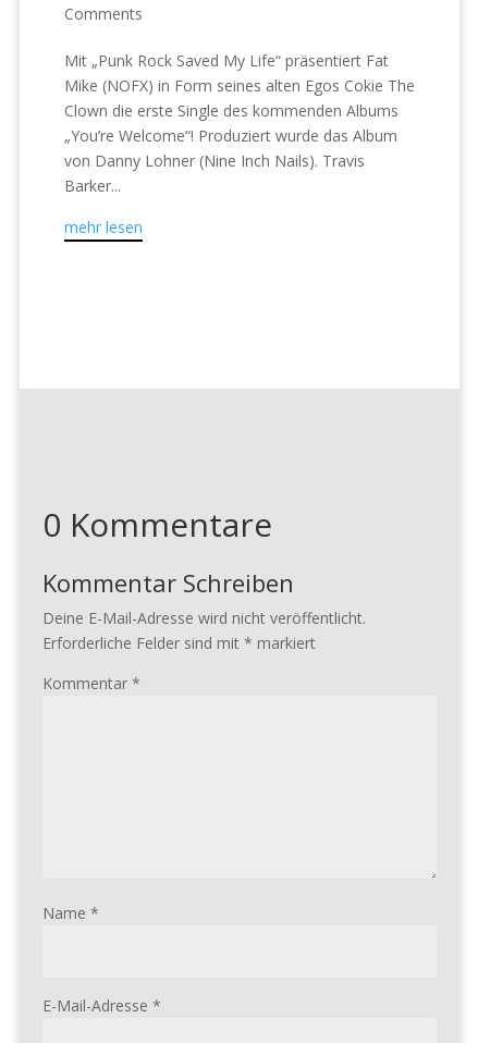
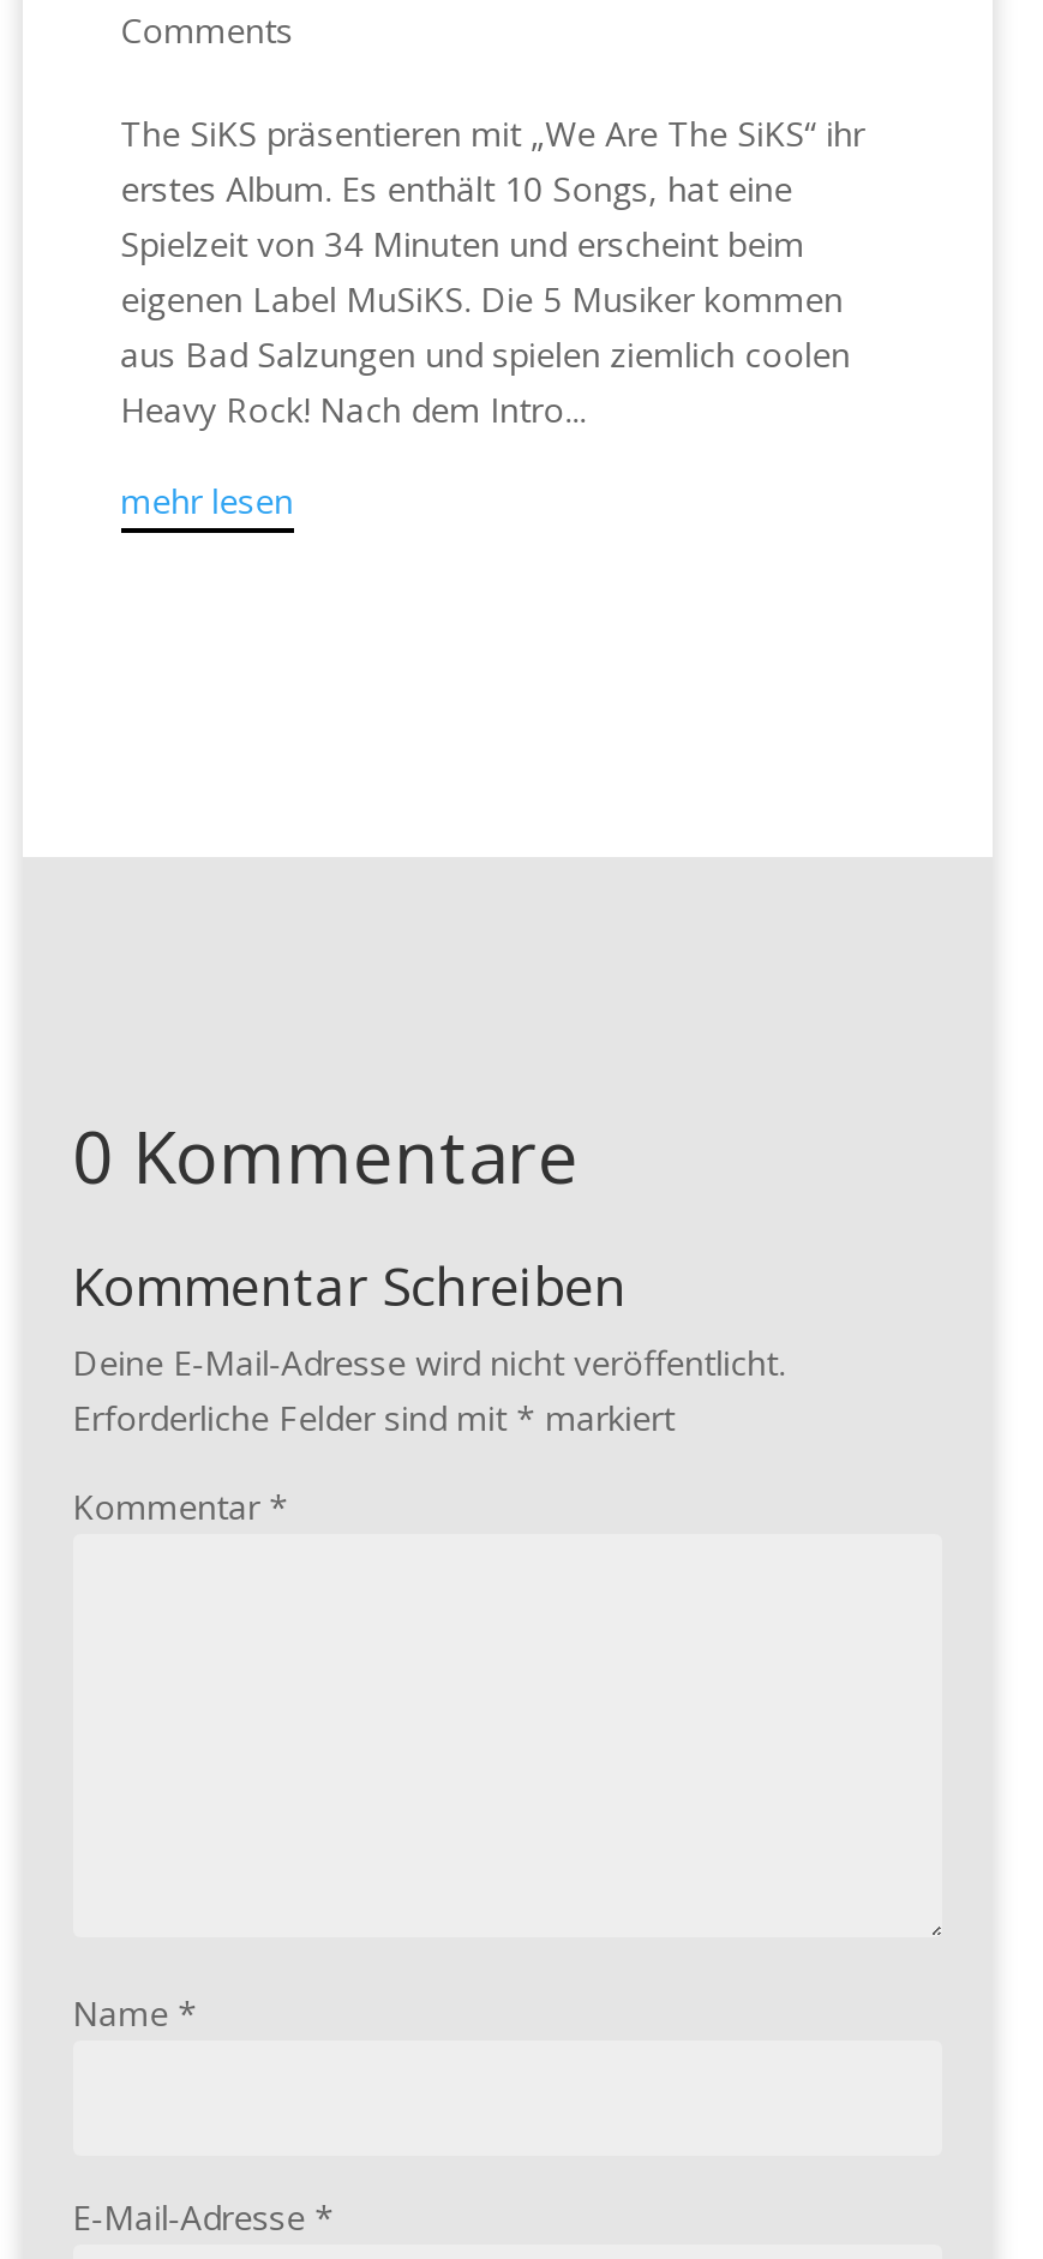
- Mit „Punk Rock Saved My Life“ präsentiert Fat
- Mike (NOFX) in Form seines alten Egos Cokie The
- Clown die erste Single des kommenden Albums
- „You’re Welcome“! Produziert wurde das Album
- von Danny Lohner (Nine Inch Nails). Travis
- Barker...
+ The SiKS präsentieren mit „We Are The SiKS“ ihr
+ erstes Album. Es enthält 10 Songs, hat eine
+ Spielzeit von 34 Minuten und erscheint beim
+ eigenen Label MuSiKS. Die 5 Musiker kommen
+ aus Bad Salzungen und spielen ziemlich coolen
+ Heavy Rock! Nach dem Intro...
